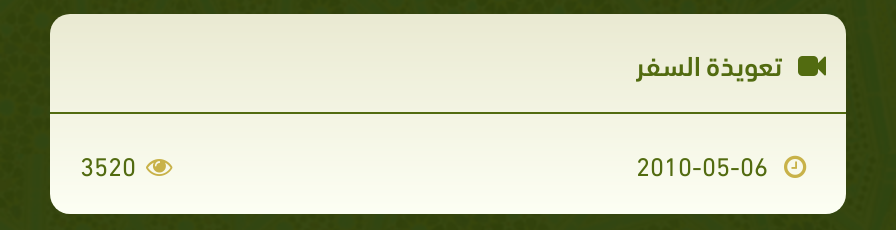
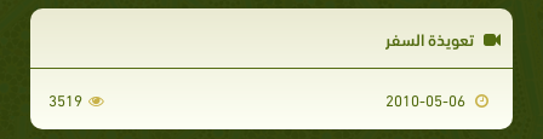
- 3520
+ 3519
